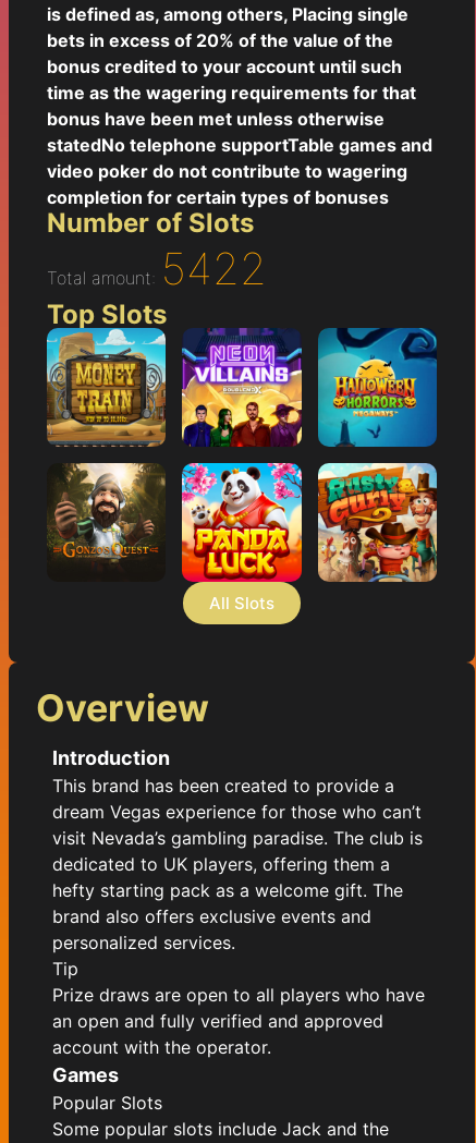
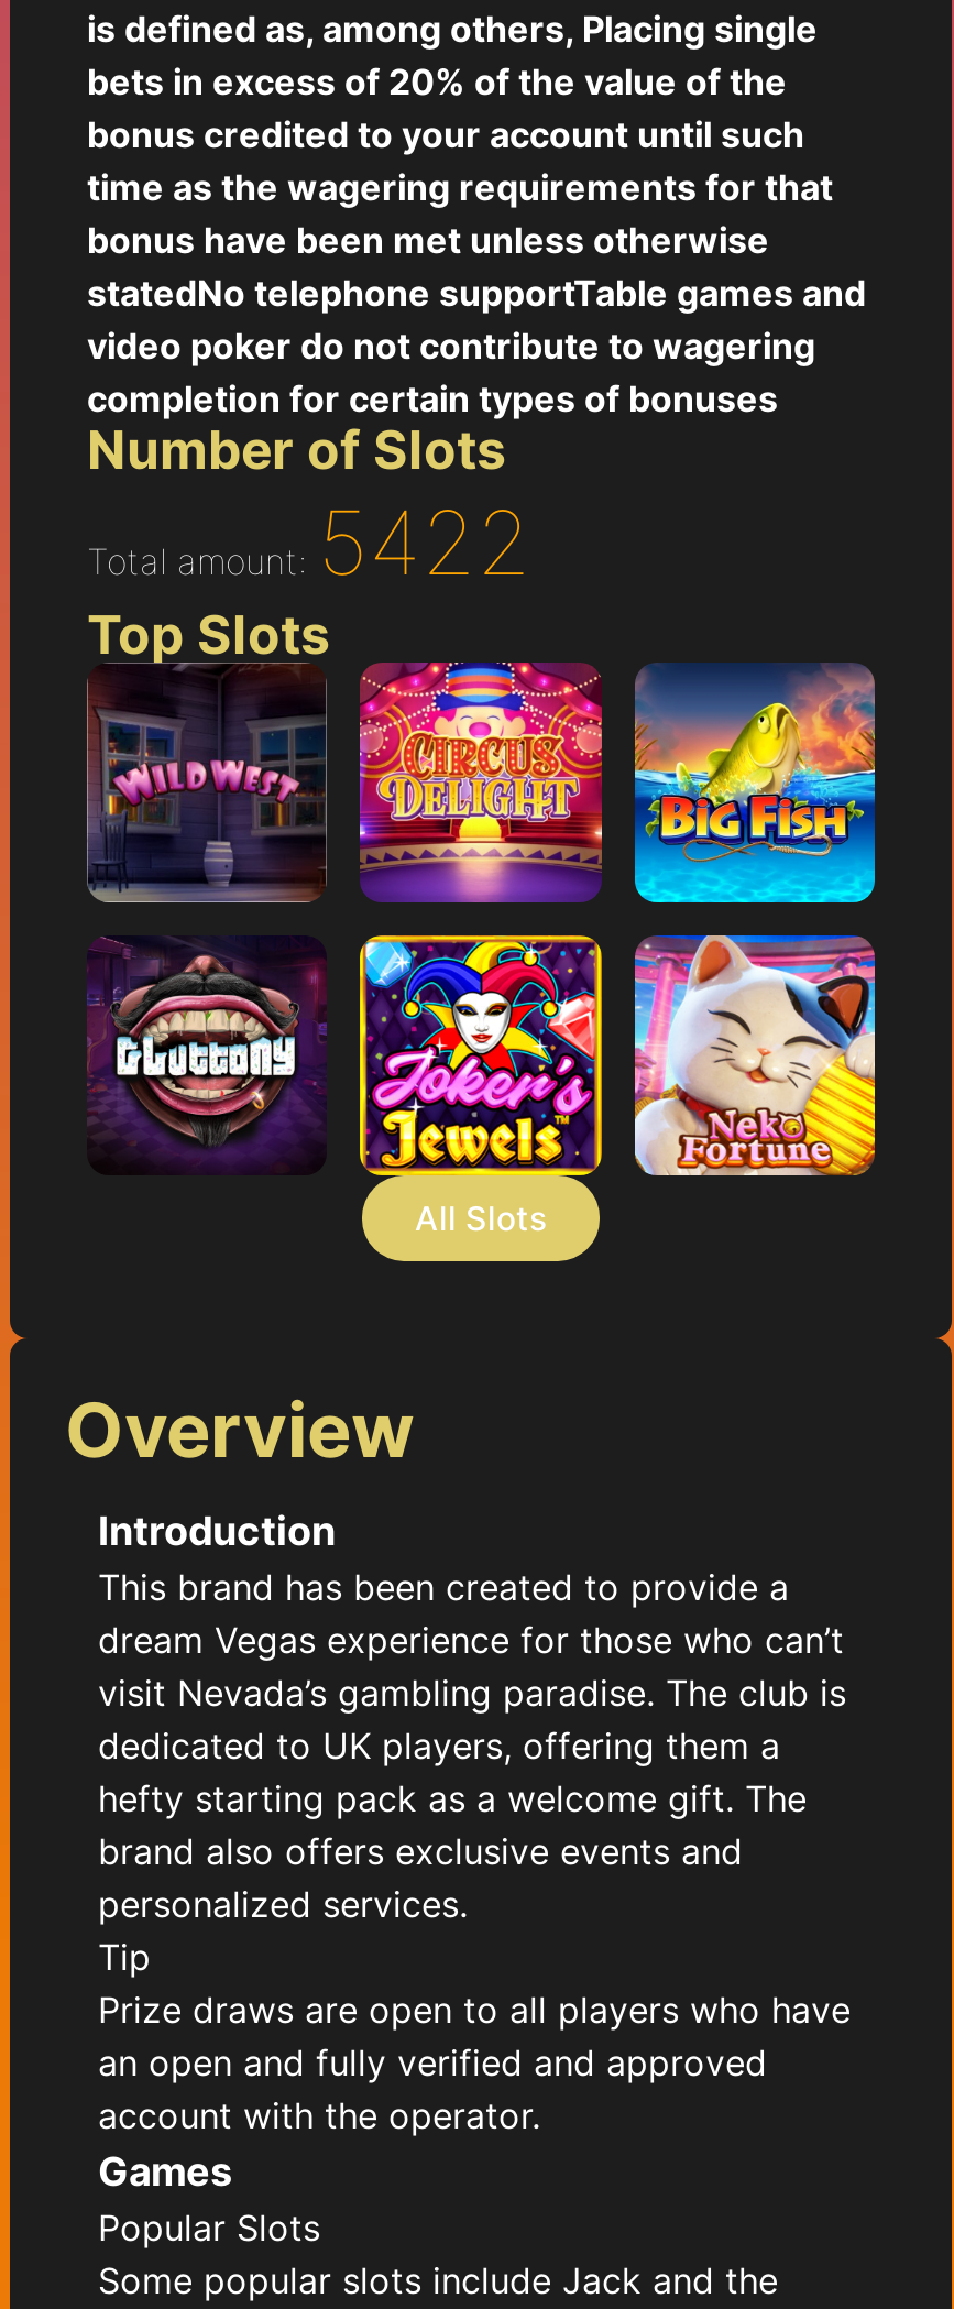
- [image]
+ [image]

- [image]
+ [image]

- [image]
+ [image]

- [image]
+ [image]

- [image]
+ [image]

- [image]
+ [image]
